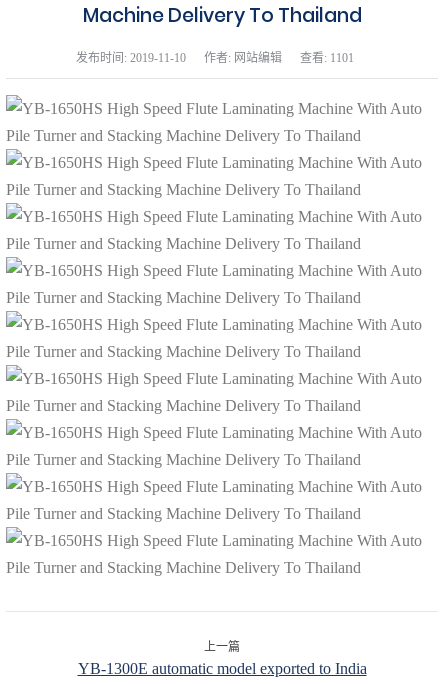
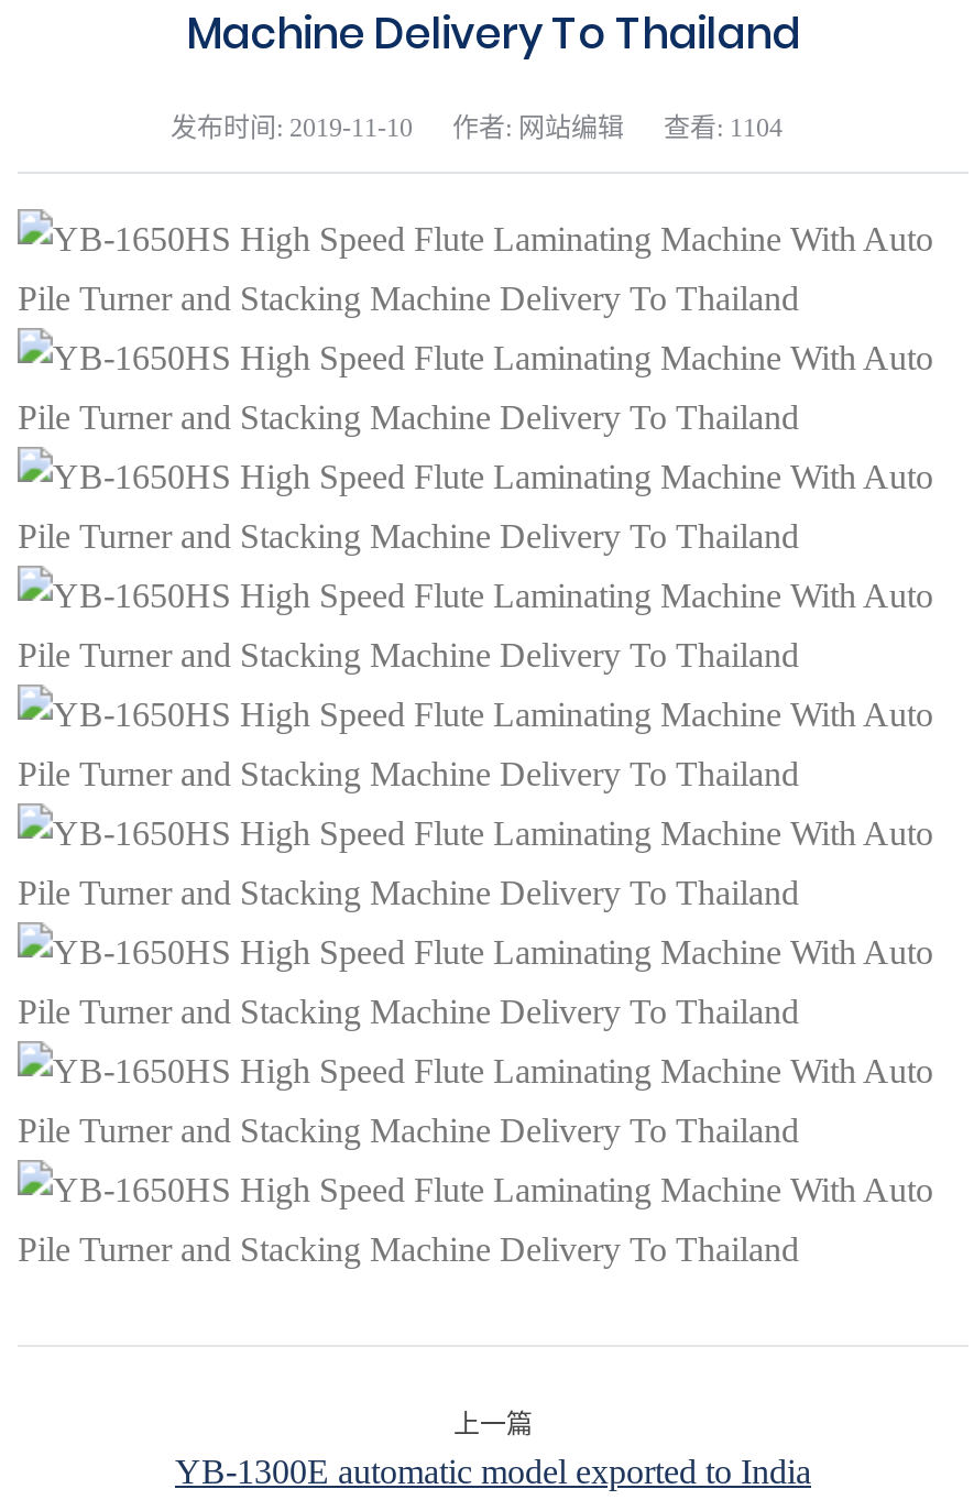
- 发布时间: 2019-11-10 作者: 网站编辑 查看: 1101
+ 发布时间: 2019-11-10 作者: 网站编辑 查看: 1104
